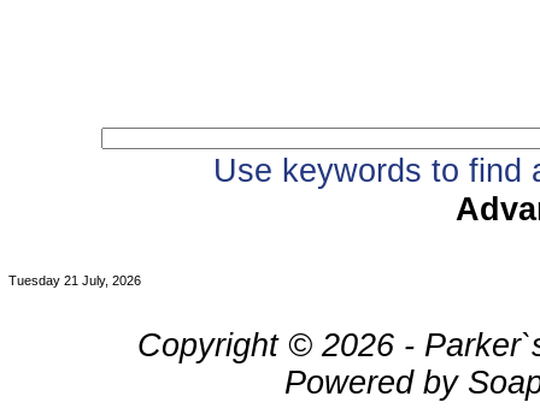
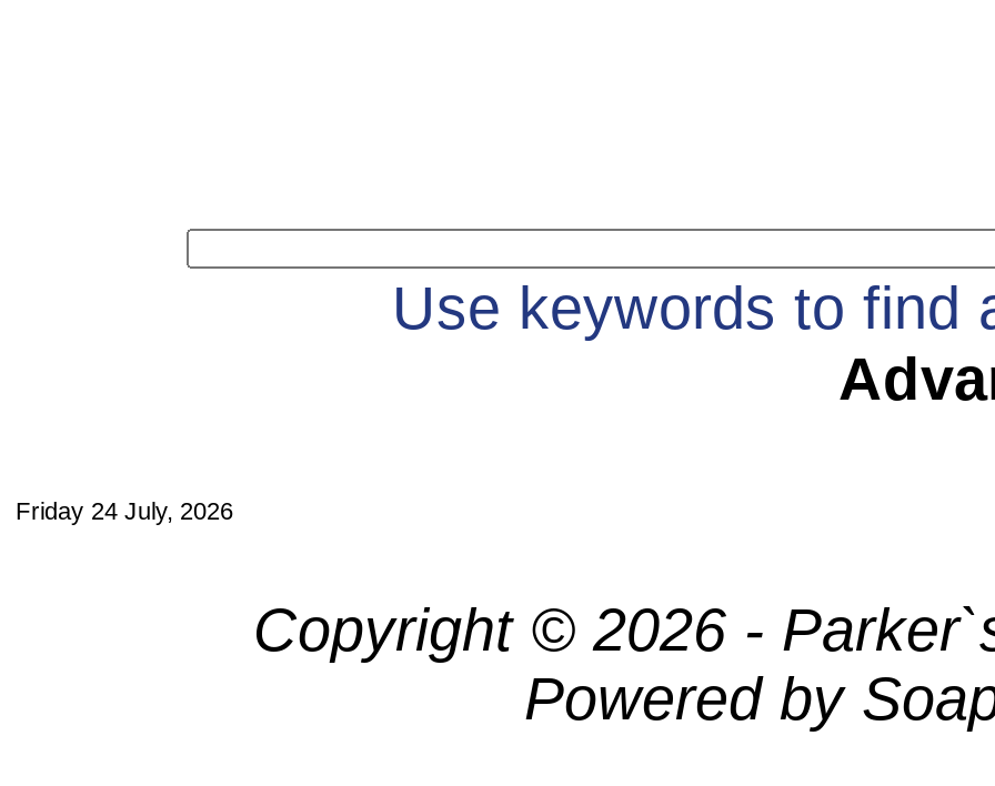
- Tuesday 21 July, 2026
+ Friday 24 July, 2026
